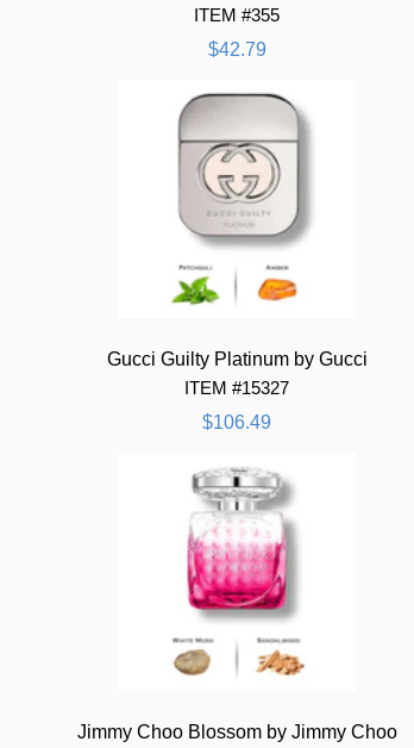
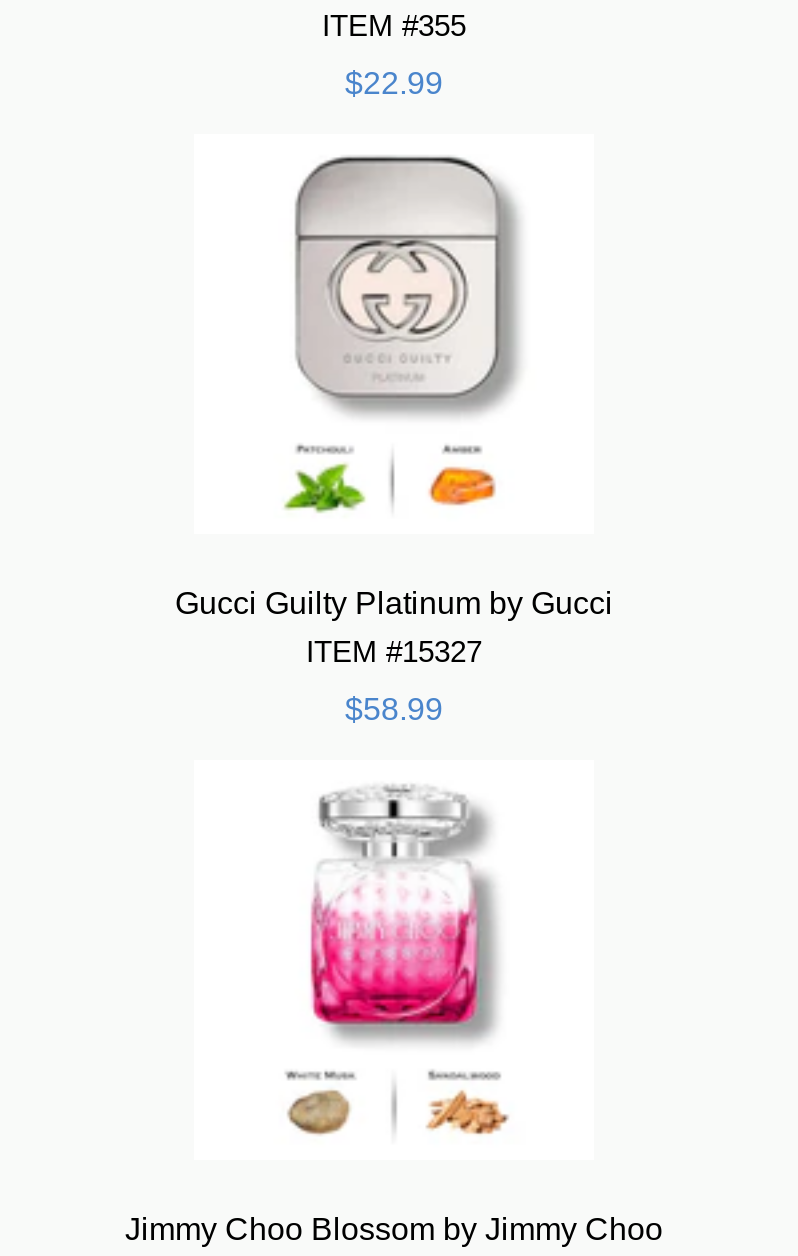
- $42.79
+ $22.99

- $106.49
+ $58.99
